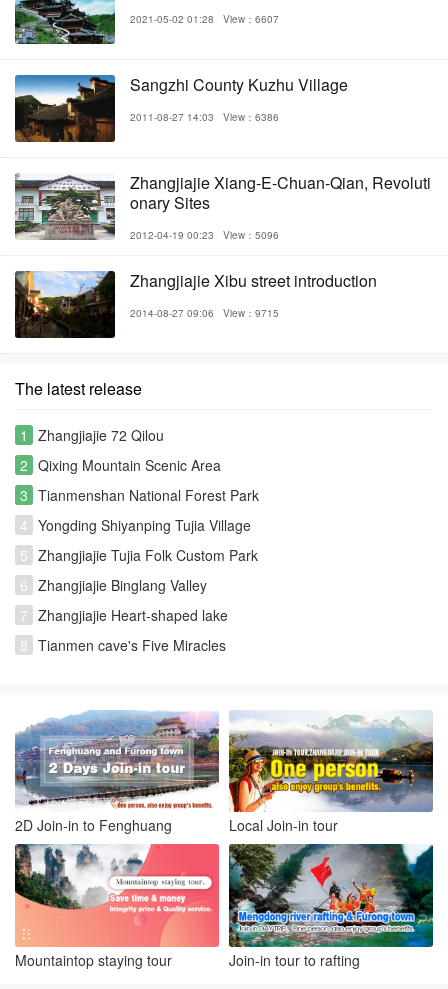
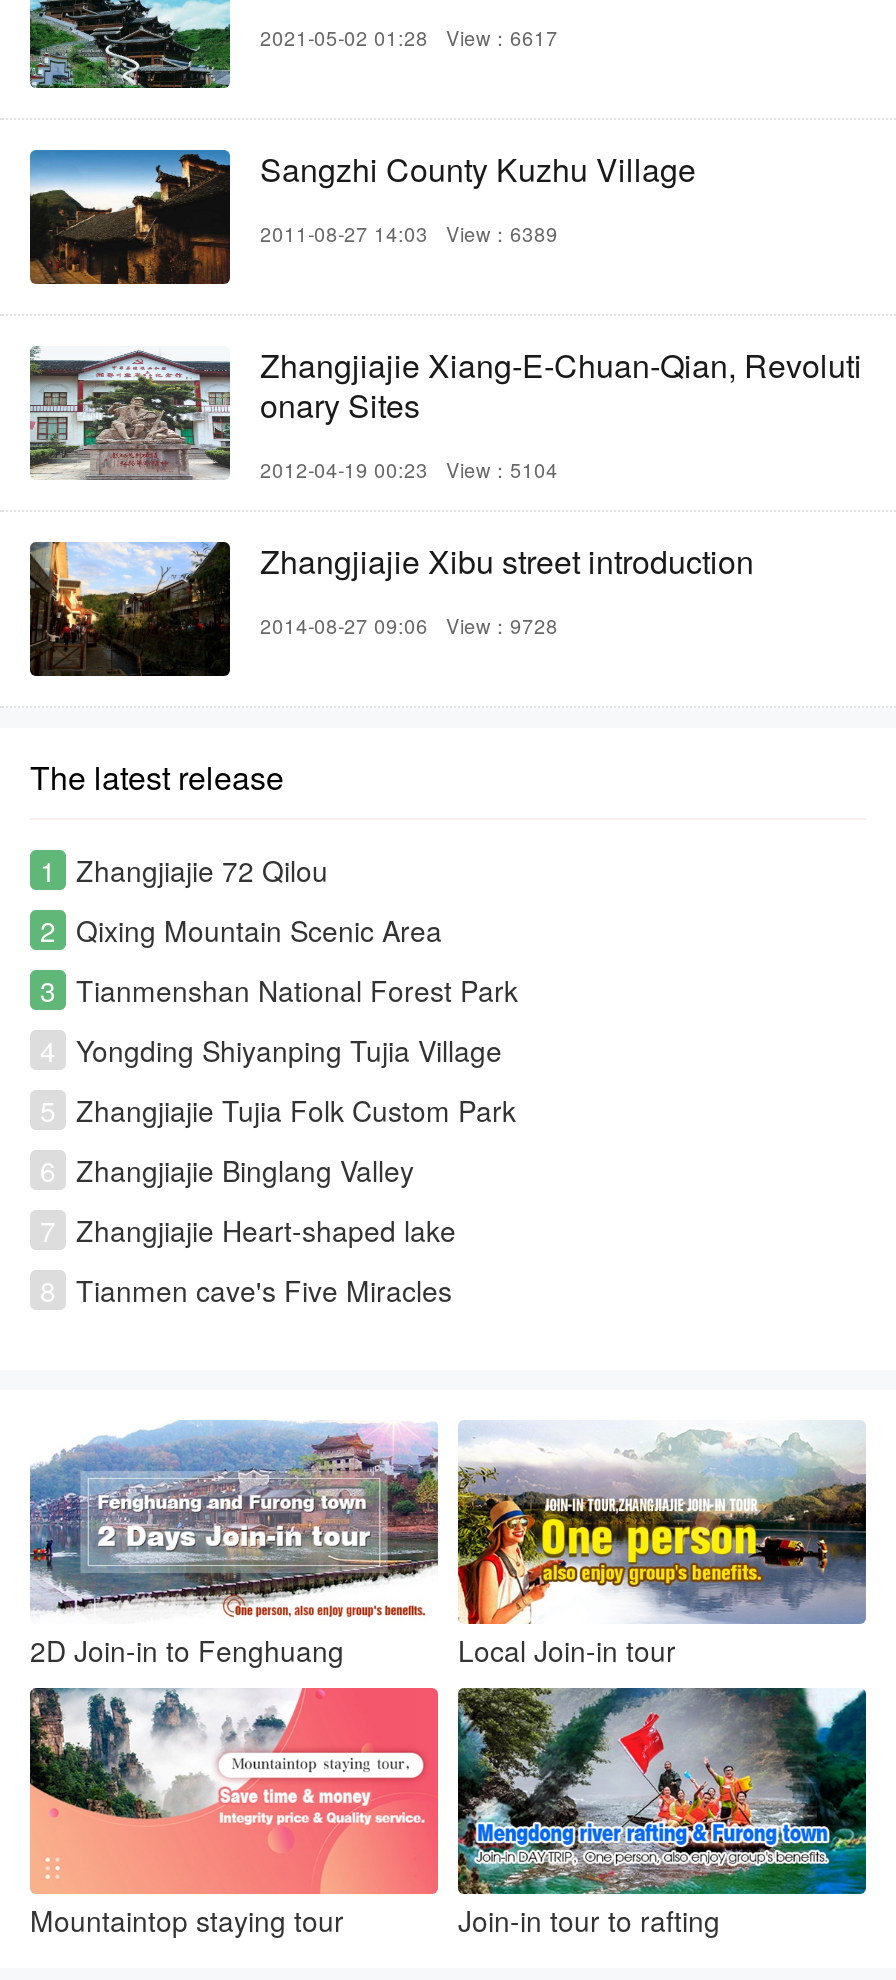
- 2021-05-02 01:28 View：6607
+ 2021-05-02 01:28 View：6617

- 2011-08-27 14:03 View：6386
+ 2011-08-27 14:03 View：6389

- 2012-04-19 00:23 View：5096
+ 2012-04-19 00:23 View：5104

- 2014-08-27 09:06 View：9715
+ 2014-08-27 09:06 View：9728
